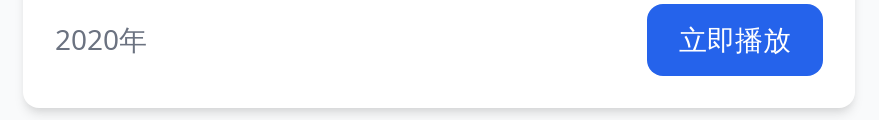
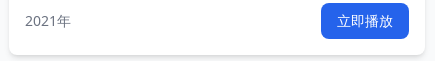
- 2020年
+ 2021年
